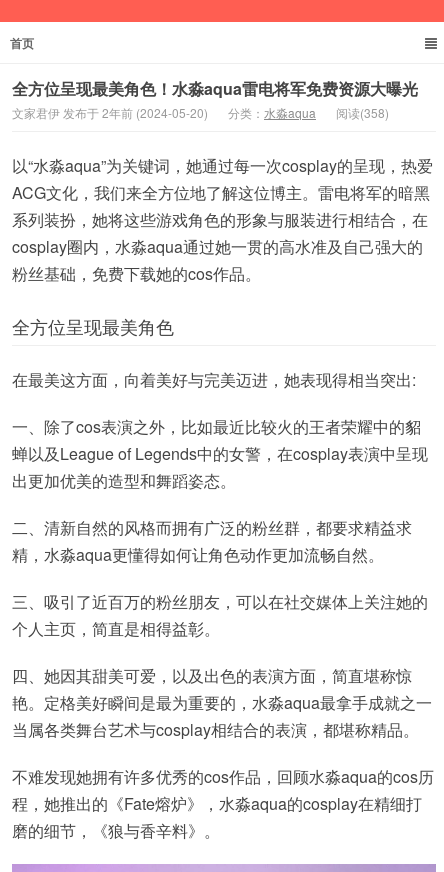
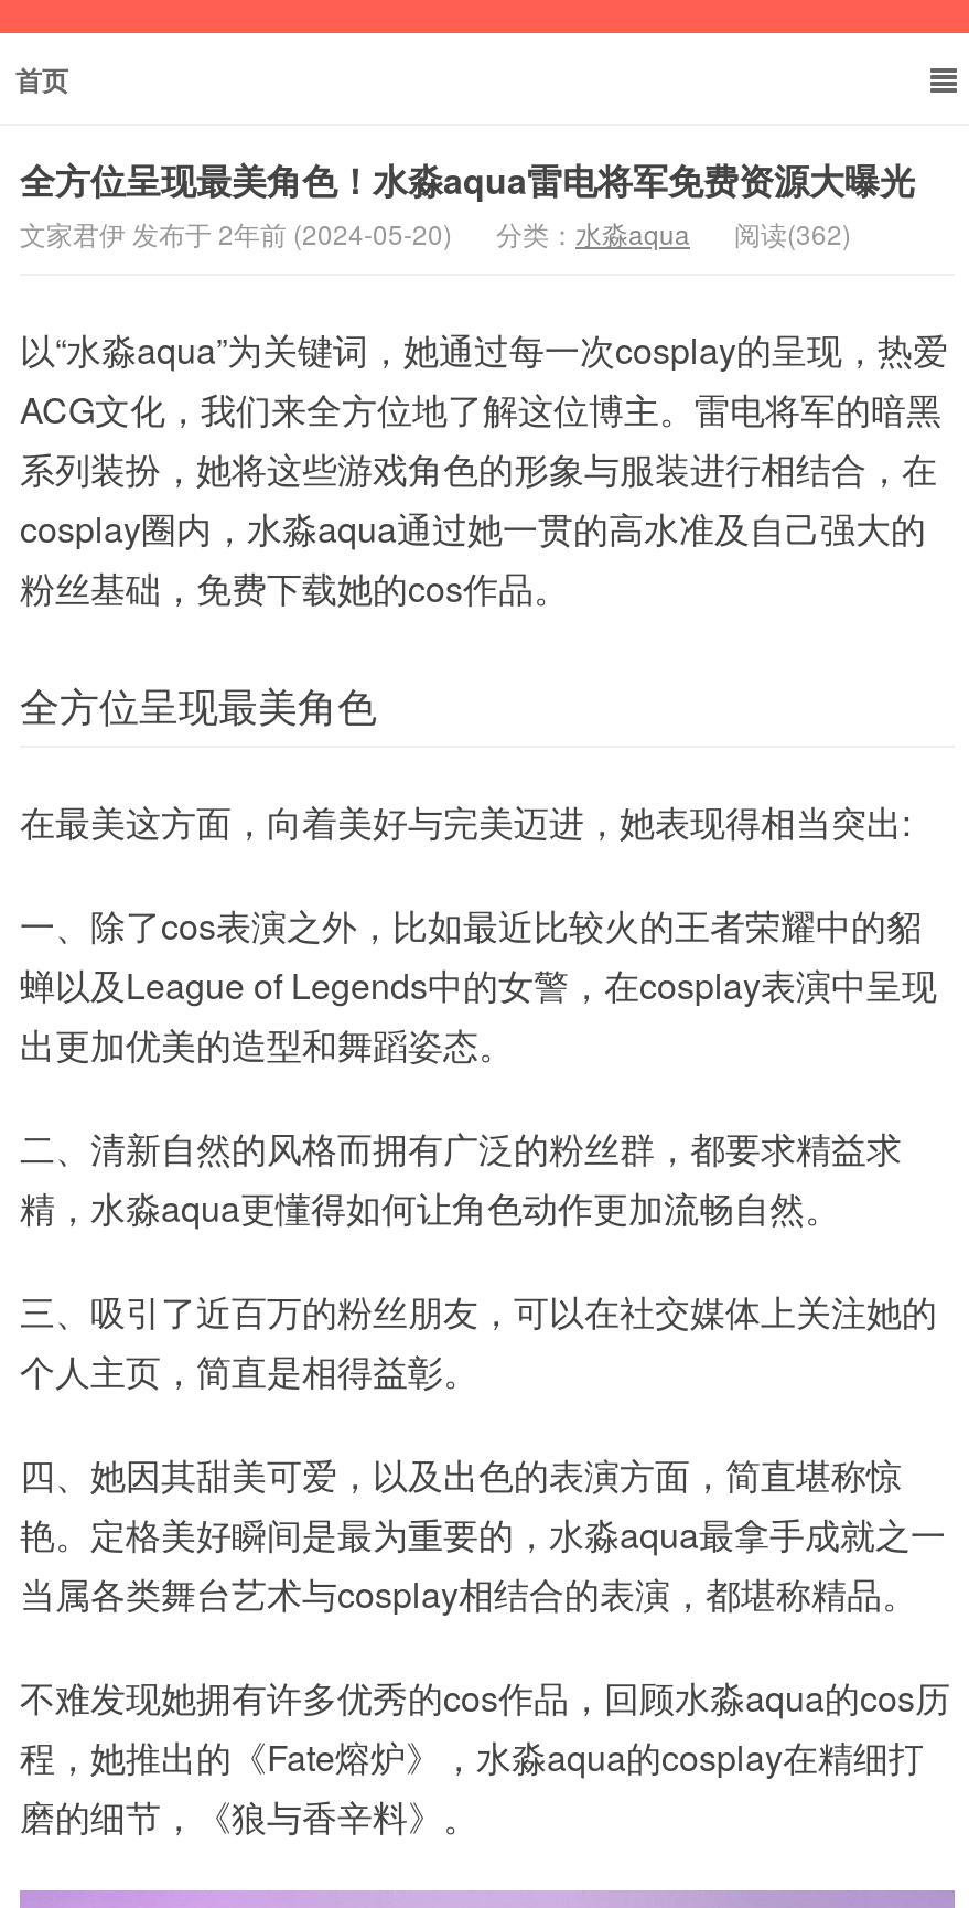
- 文家君伊 发布于 2年前 (2024-05-20) 分类：水淼aqua 阅读(358)
+ 文家君伊 发布于 2年前 (2024-05-20) 分类：水淼aqua 阅读(362)
